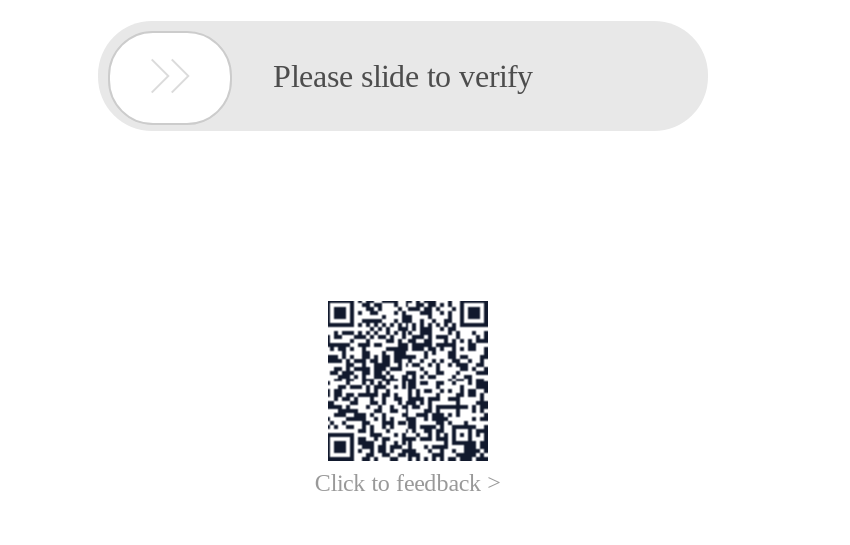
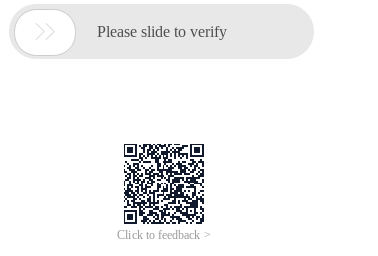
- [image]
+ [image]
